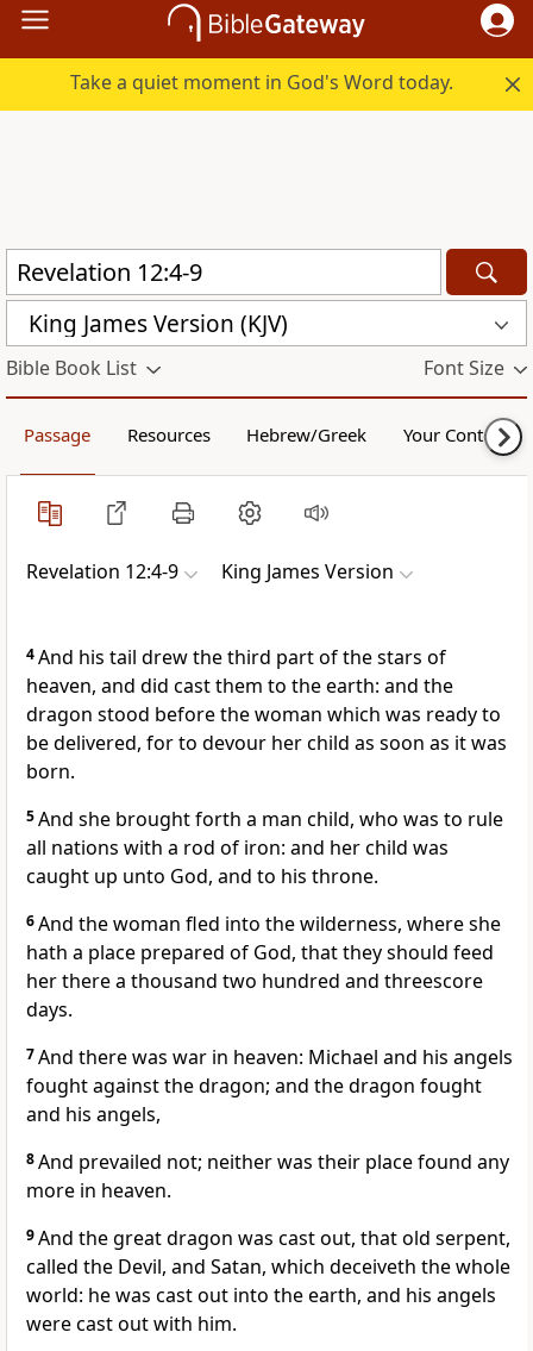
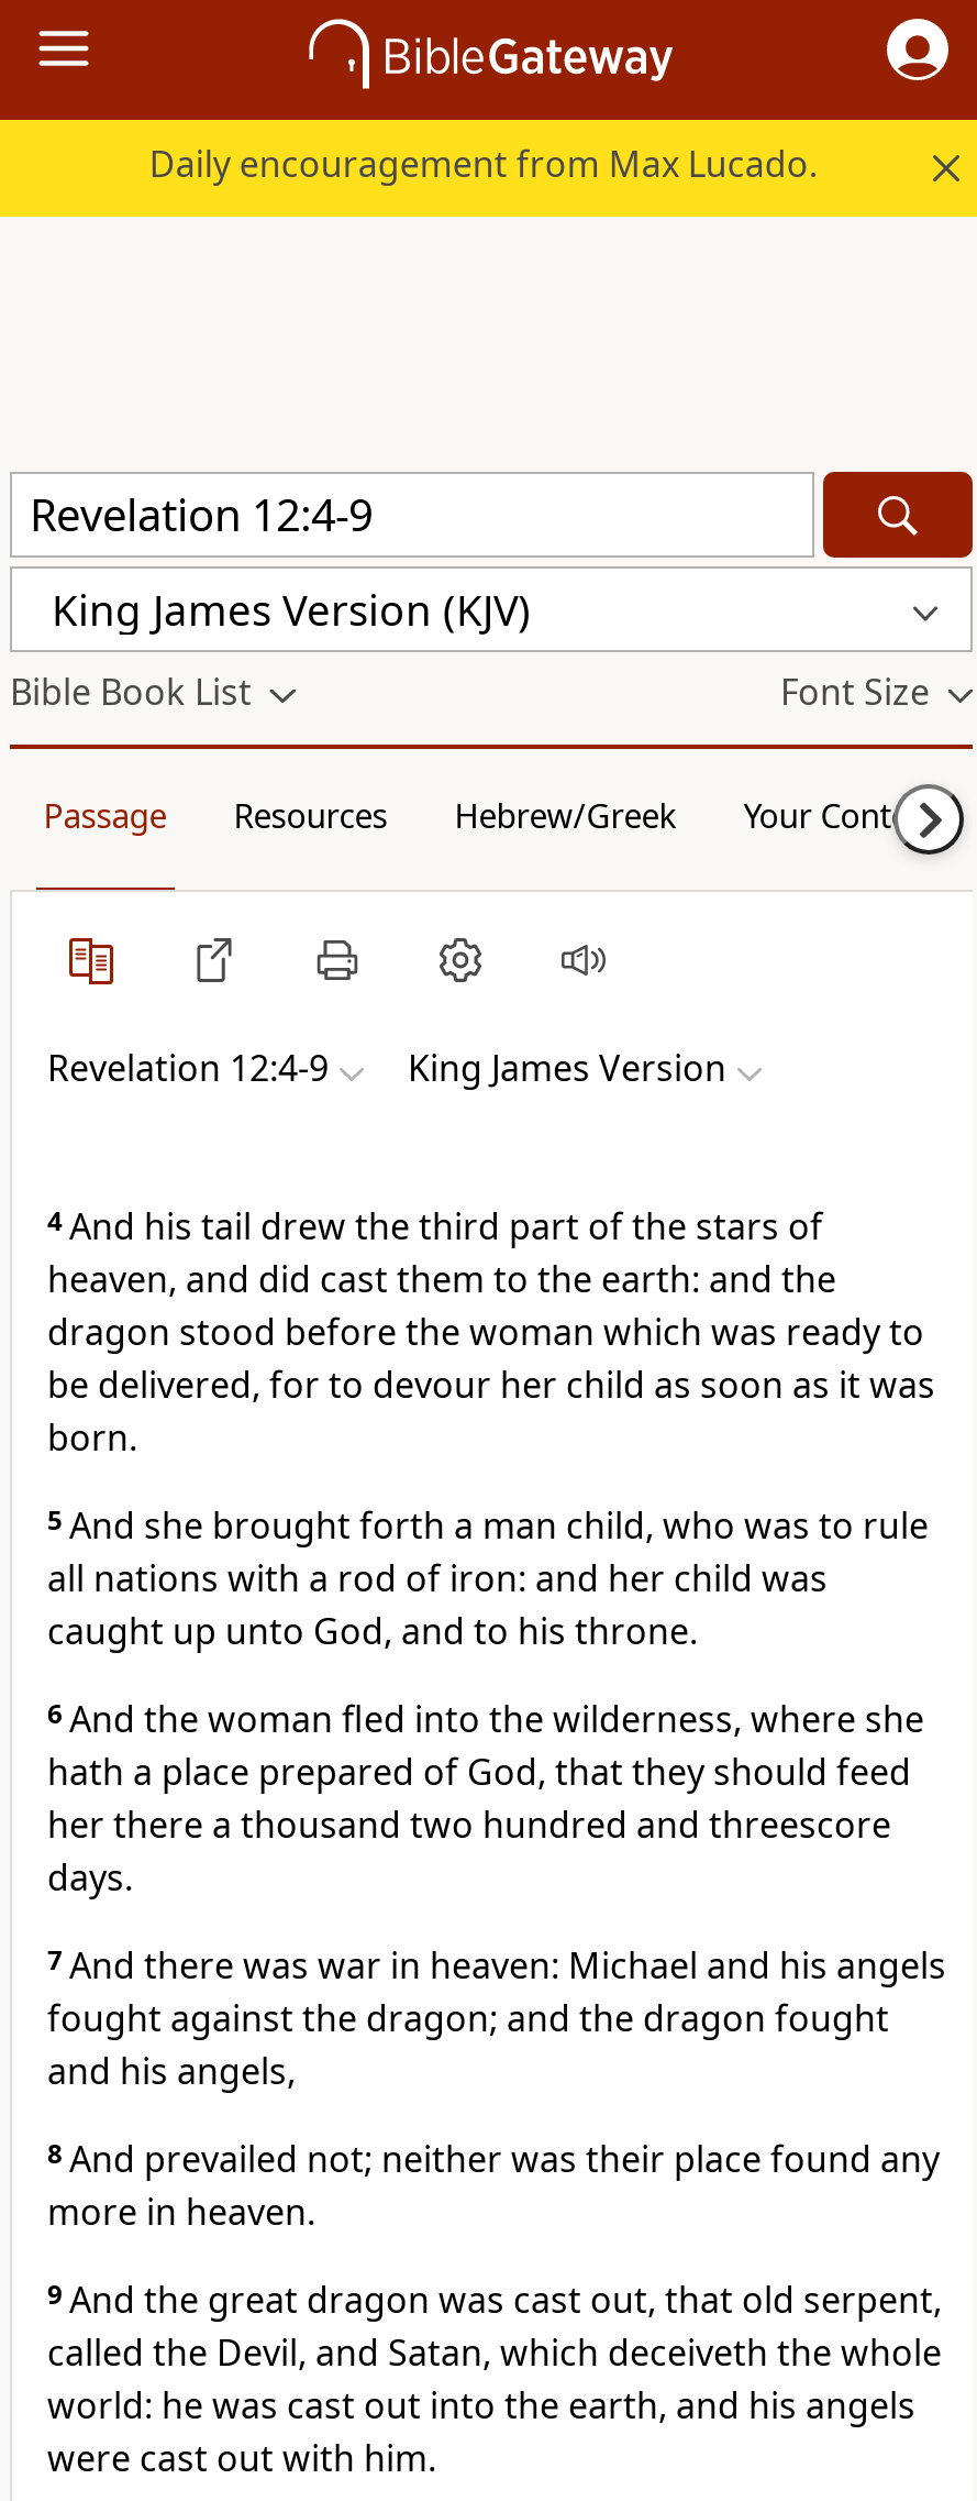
- Take a quiet moment in God's Word today.
+ Daily encouragement from Max Lucado.
